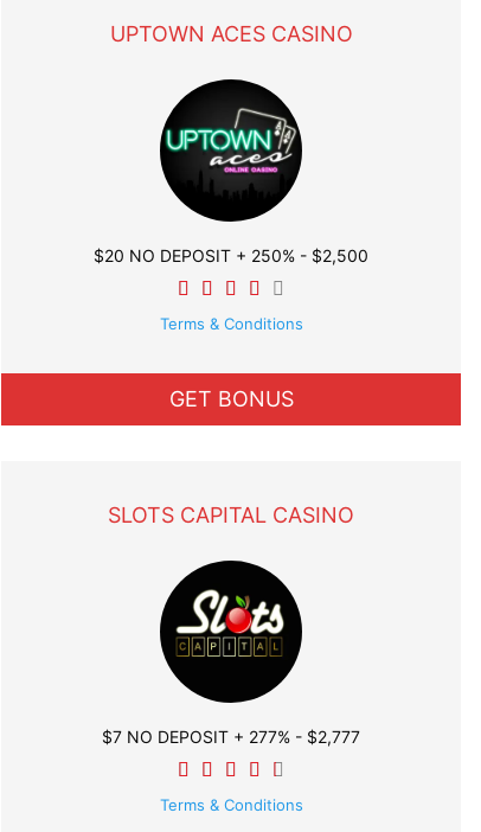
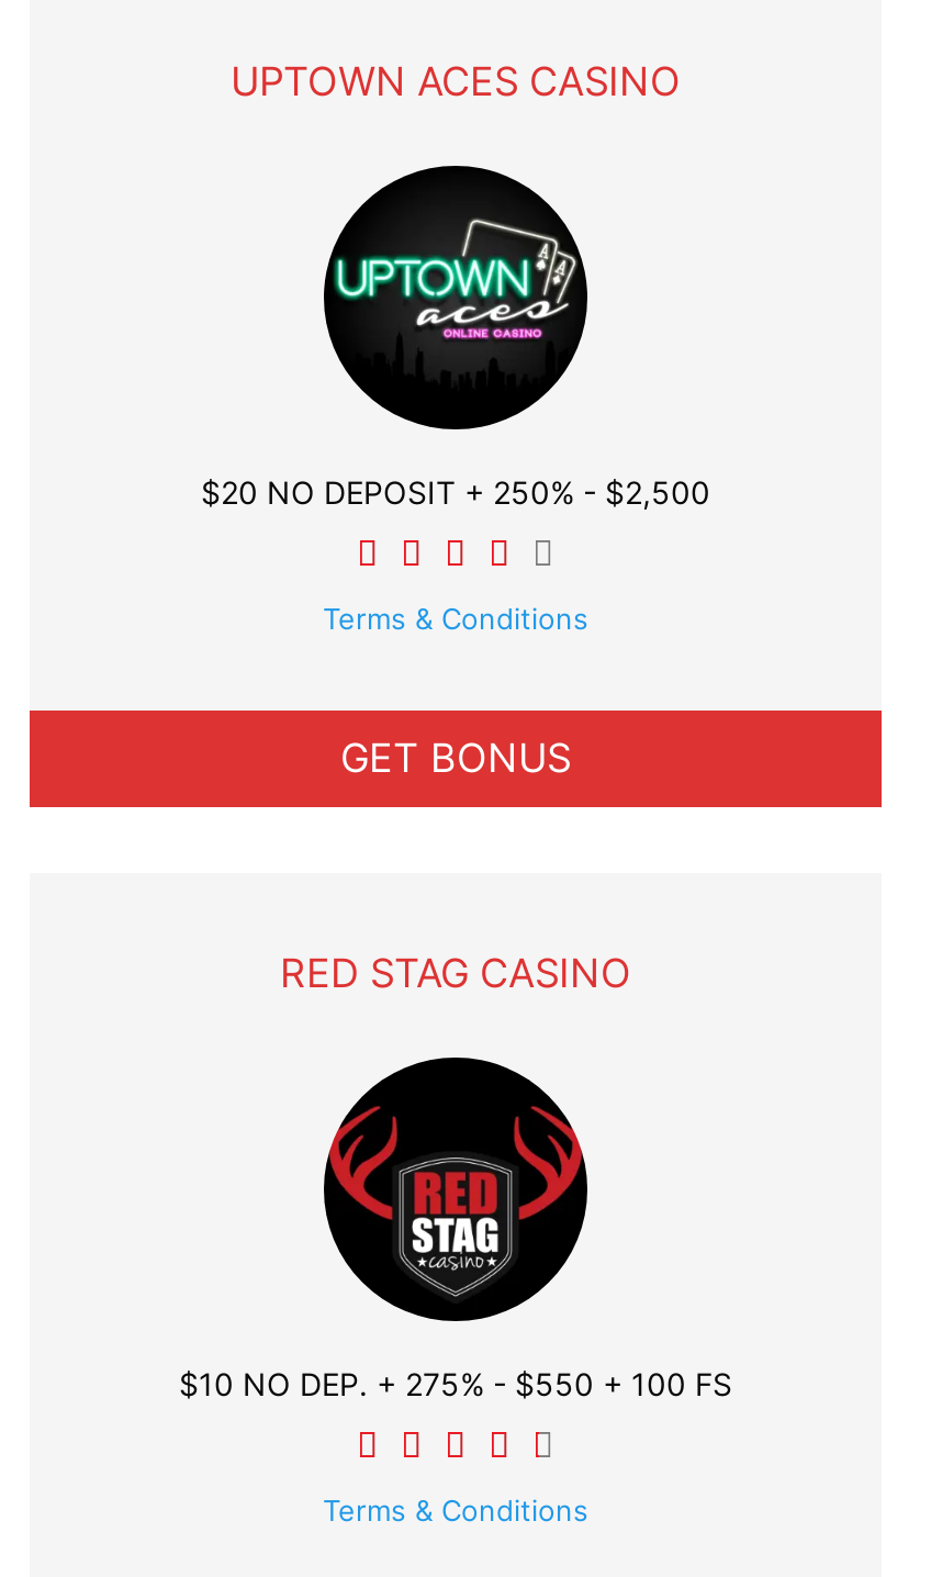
- SLOTS CAPITAL CASINO
+ RED STAG CASINO

- [image]
- $7 NO DEPOSIT + 277% - $2,777
+ [image]
+ $10 NO DEP. + 275% - $550 + 100 FS
